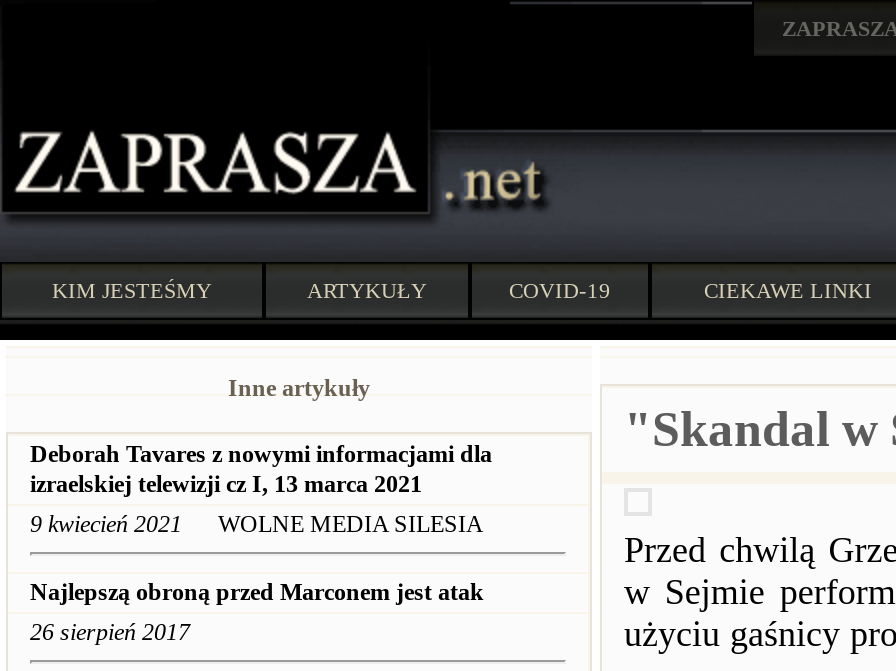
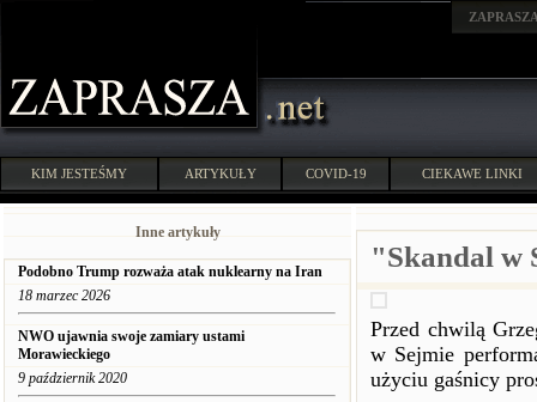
- Deborah Tavares z nowymi informacjami dla
- izraelskiej telewizji cz I, 13 marca 2021
- 9 kwiecień 2021 WOLNE MEDIA SILESIA
+ Podobno Trump rozważa atak nuklearny na Iran
+ 18 marzec 2026

- Najlepszą obroną przed Marconem jest atak
- 26 sierpień 2017
+ NWO ujawnia swoje zamiary ustami
+ Morawieckiego
+ 9 październik 2020
